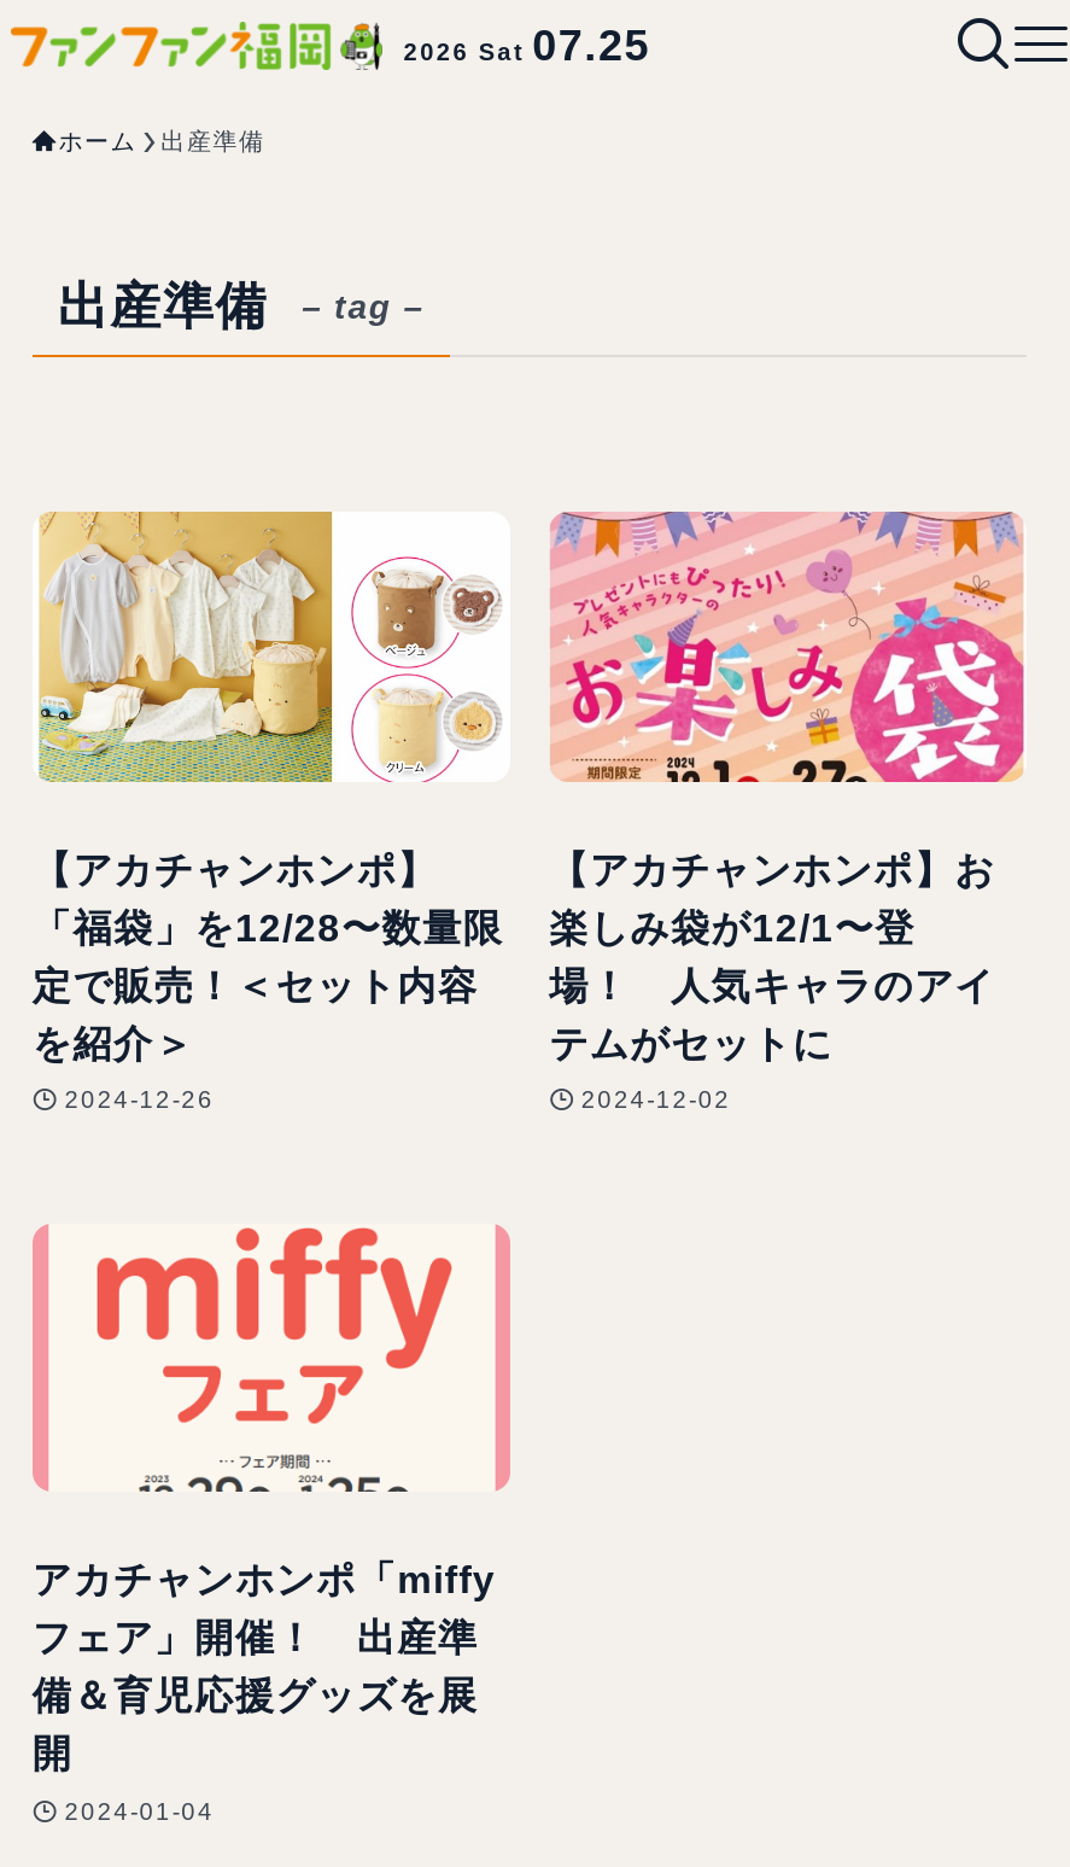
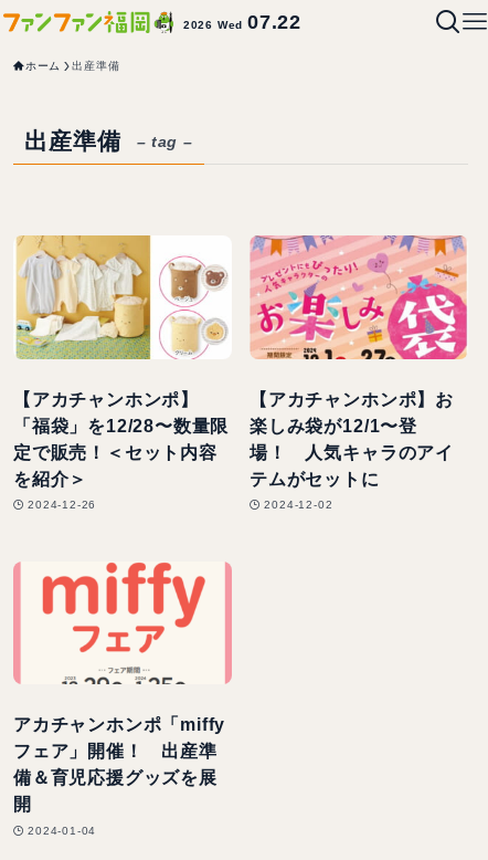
- 2026 Sat 07.25
+ 2026 Wed 07.22
